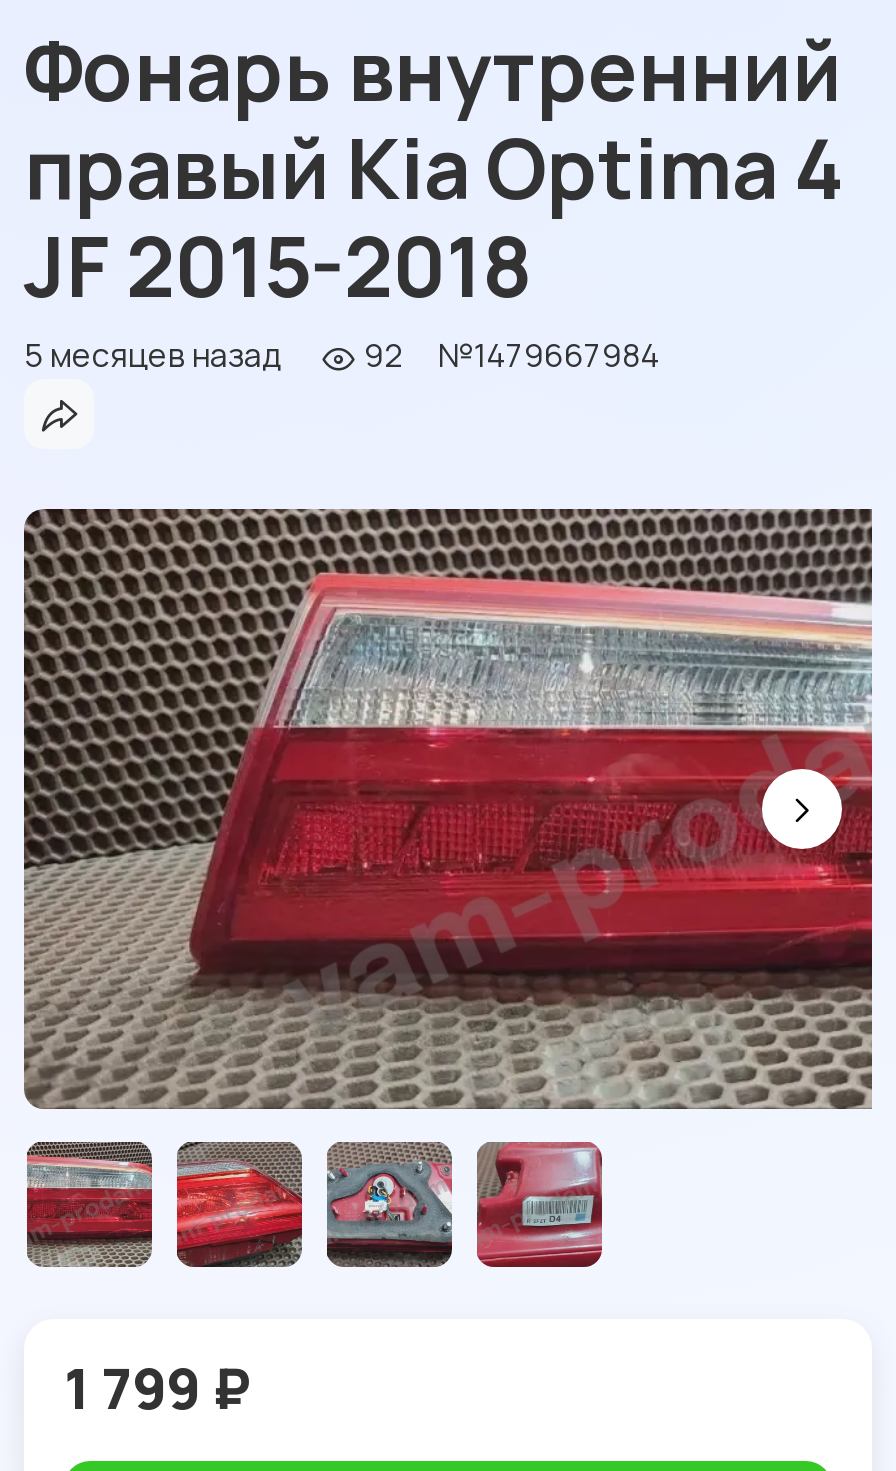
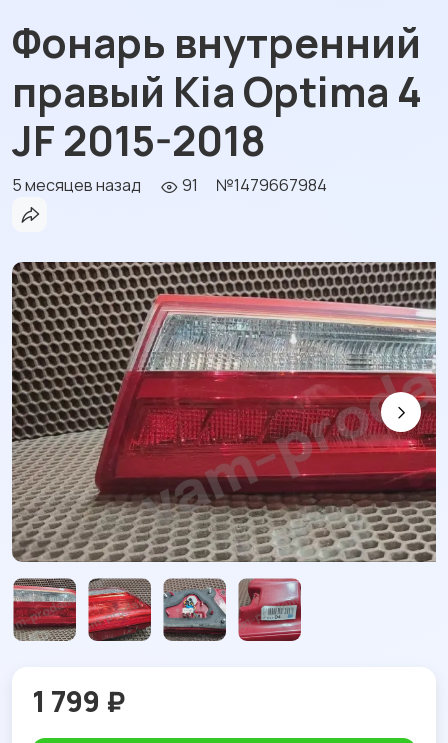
- 5 месяцев назад 92 №1479667984
+ 5 месяцев назад 91 №1479667984
